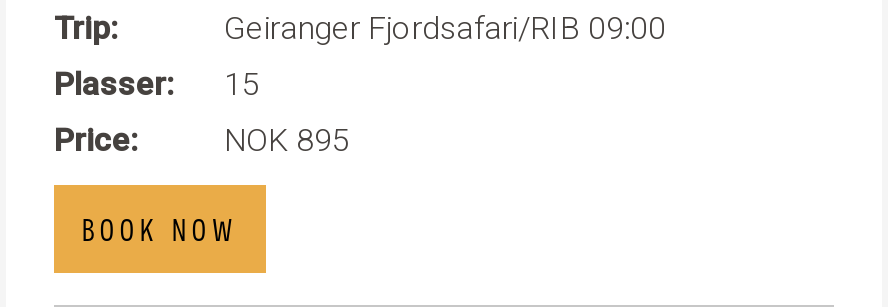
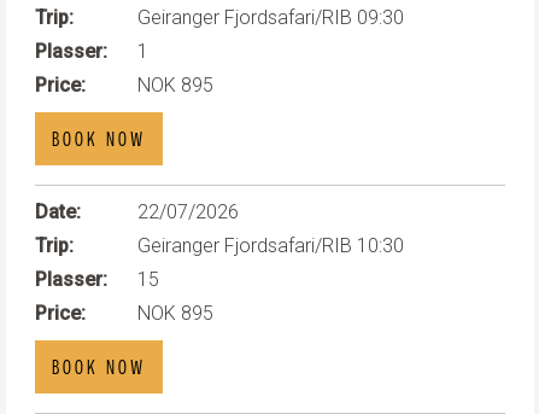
- Geiranger Fjordsafari/RIB 09:00
+ Geiranger Fjordsafari/RIB 09:30
+ Plasser:
+ 1
+ Price:
+ NOK 895
+ BOOK NOW
+ Date:
+ 22/07/2026
+ Trip:
+ Geiranger Fjordsafari/RIB 10:30
